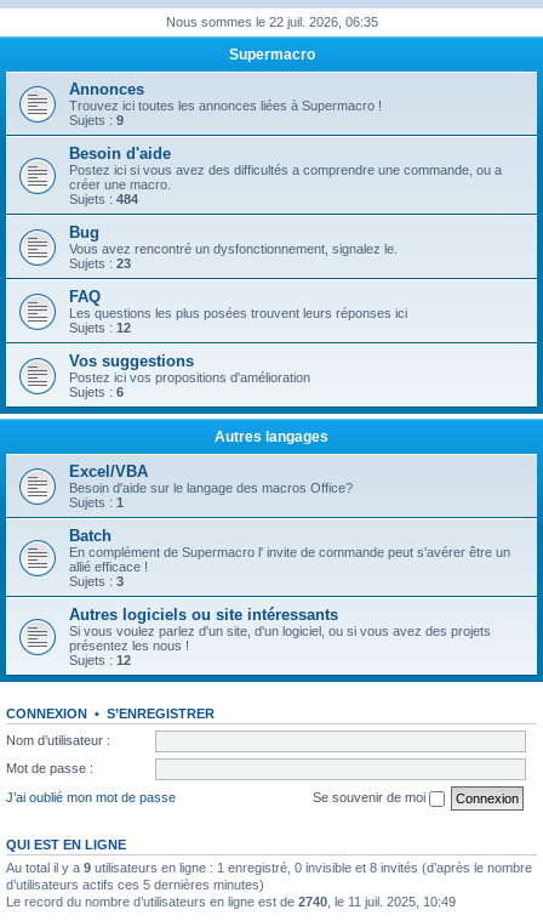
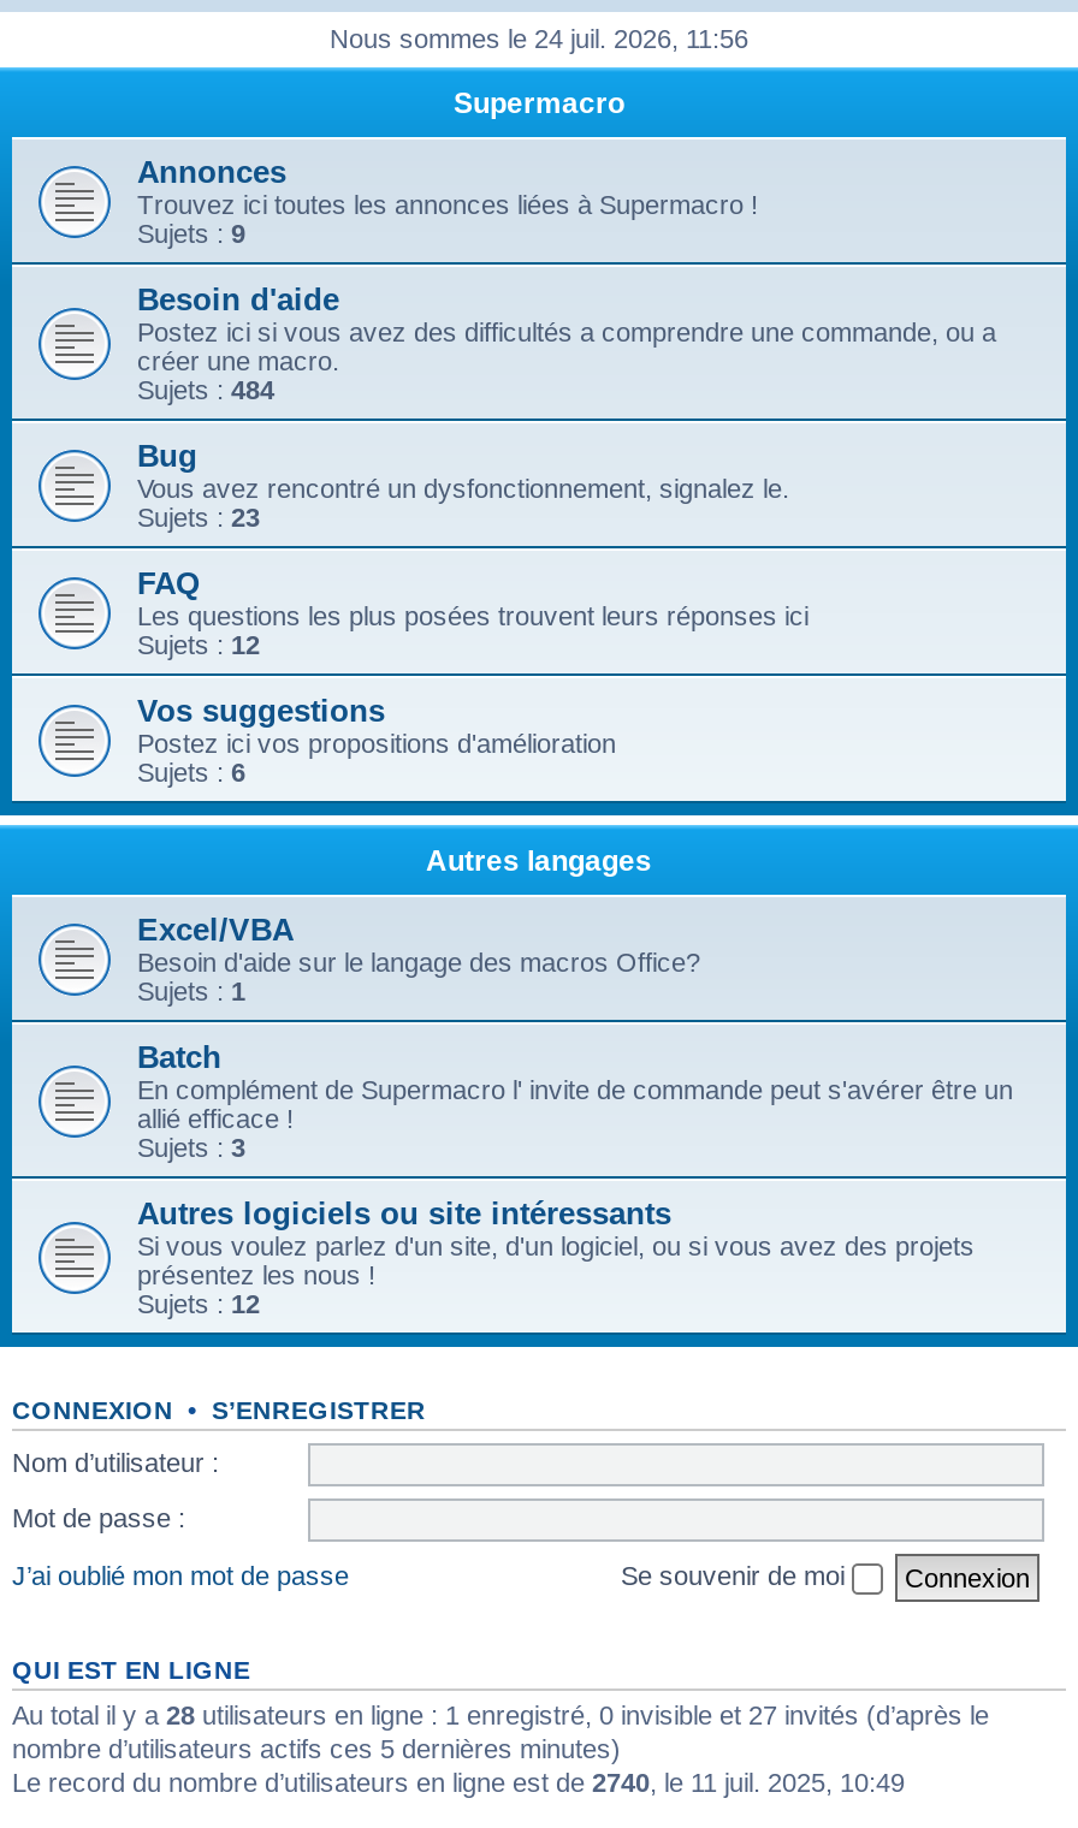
- Nous sommes le 22 juil. 2026, 06:35
+ Nous sommes le 24 juil. 2026, 11:56

- Au total il y a 9 utilisateurs en ligne : 1 enregistré, 0 invisible et 8 invités (d’après le nombre
- d’utilisateurs actifs ces 5 dernières minutes)
+ Au total il y a 28 utilisateurs en ligne : 1 enregistré, 0 invisible et 27 invités (d’après le
+ nombre d’utilisateurs actifs ces 5 dernières minutes)
